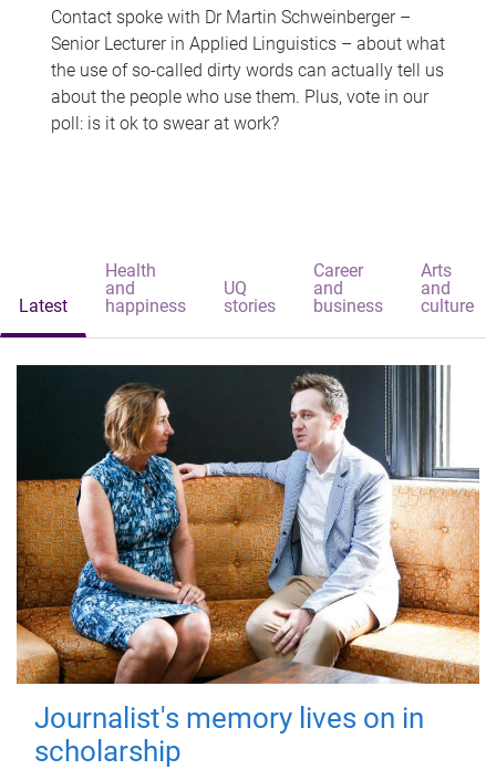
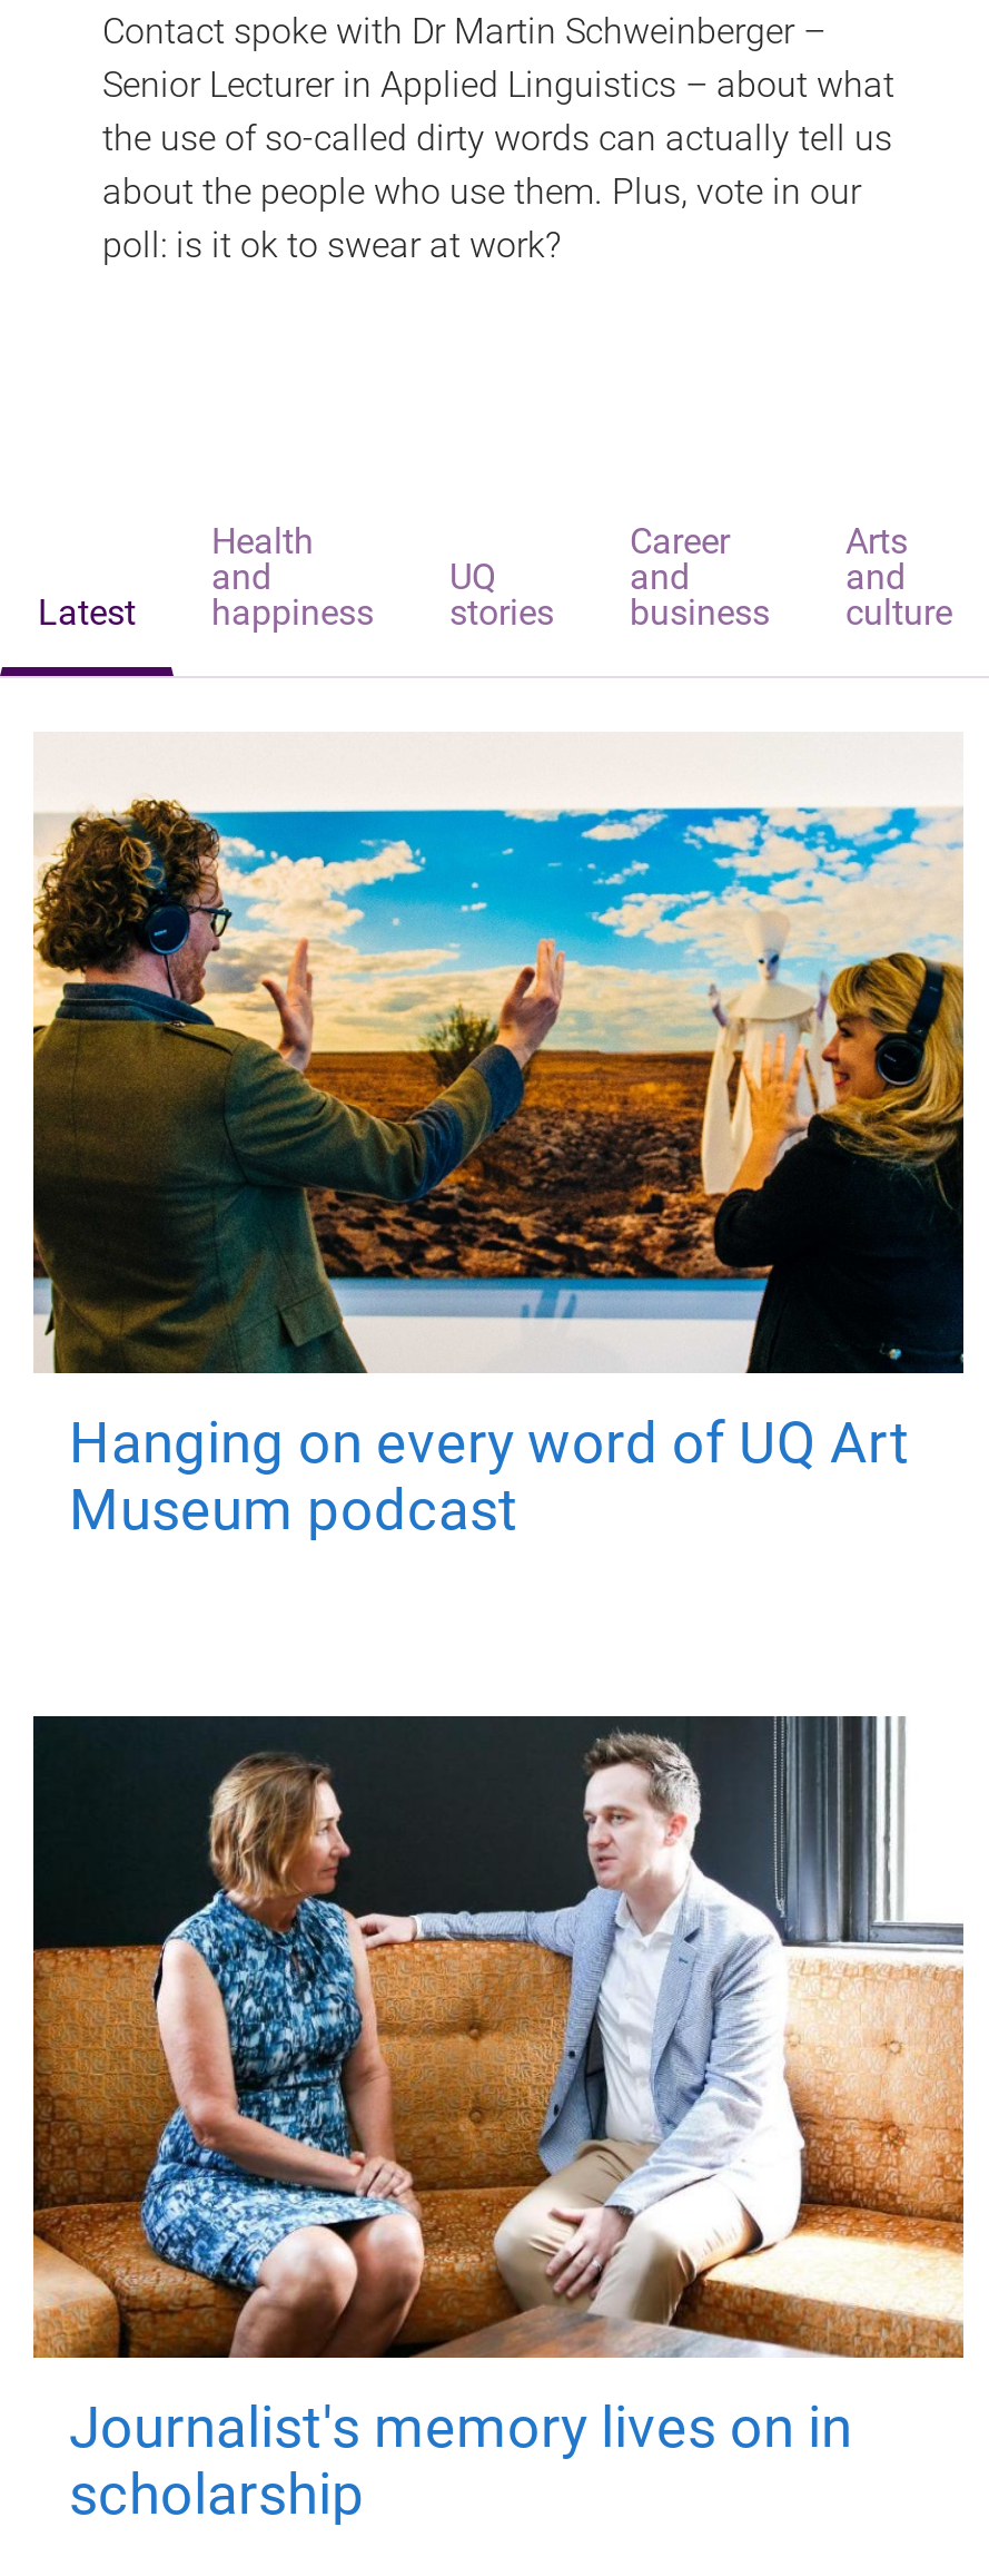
+ [image]
+ Hanging on every word of UQ Art
+ Museum podcast
